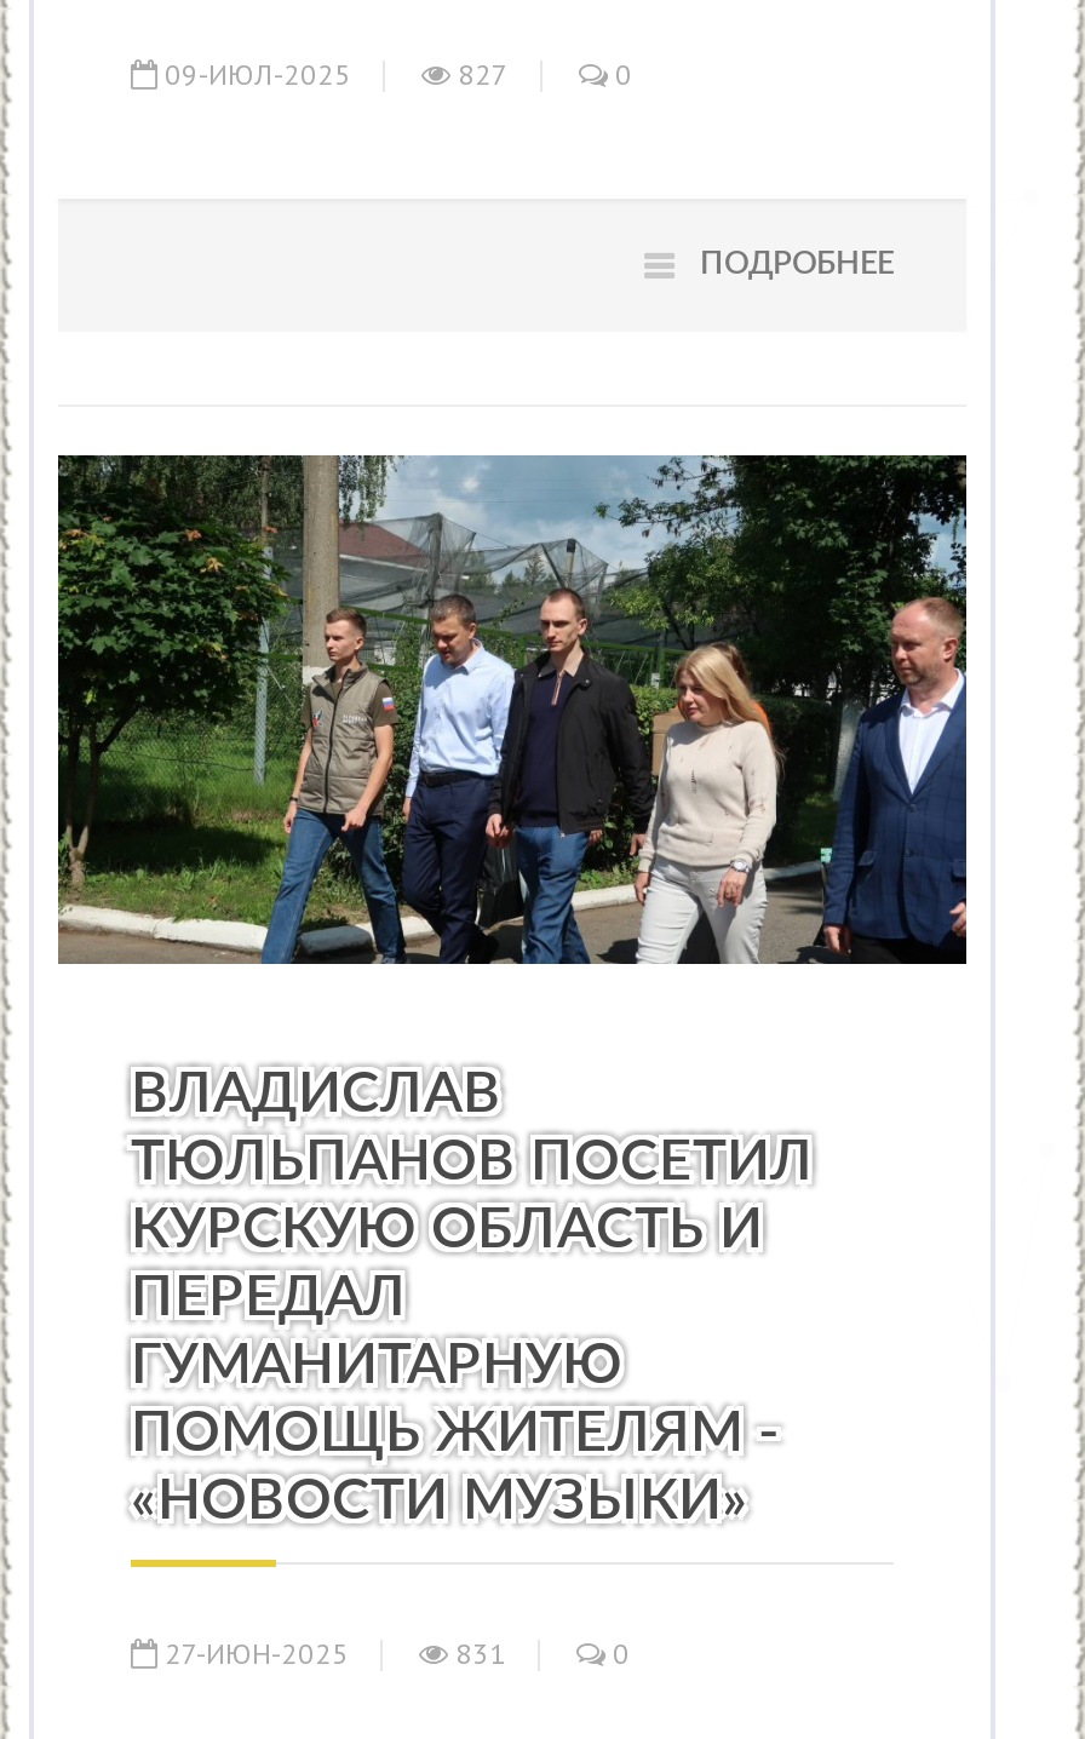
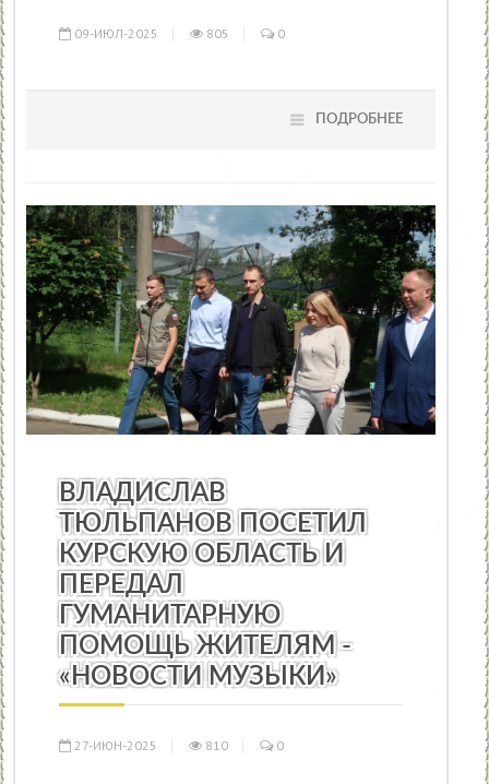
- 827
+ 805

- 831
+ 810
